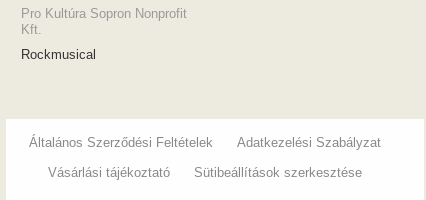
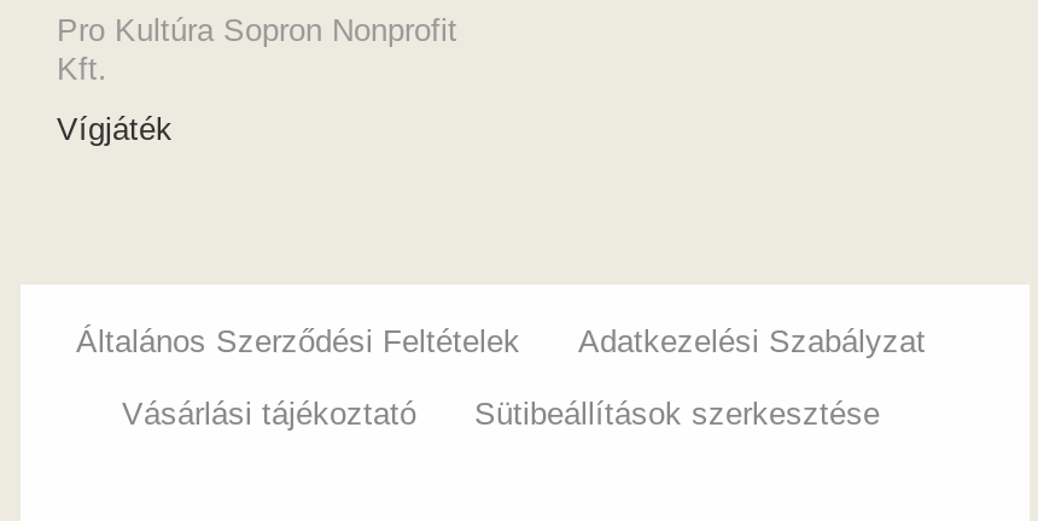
- Rockmusical
+ Vígjáték
